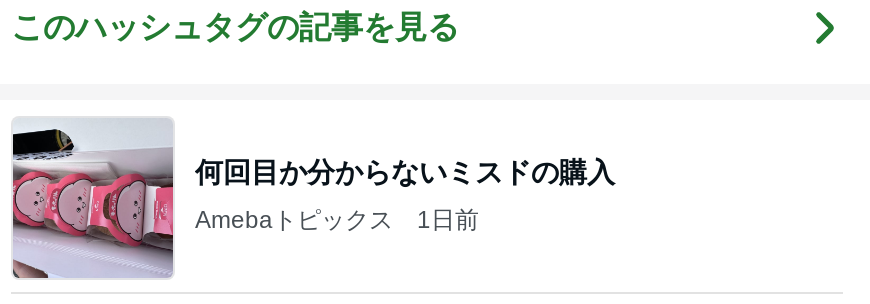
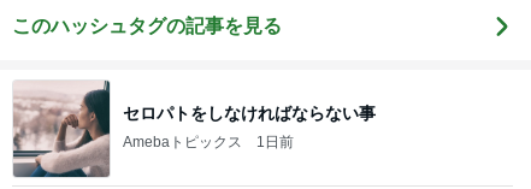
- [image]
- 何回目か分からないミスドの購入
+ [image]
+ セロパトをしなければならない事
